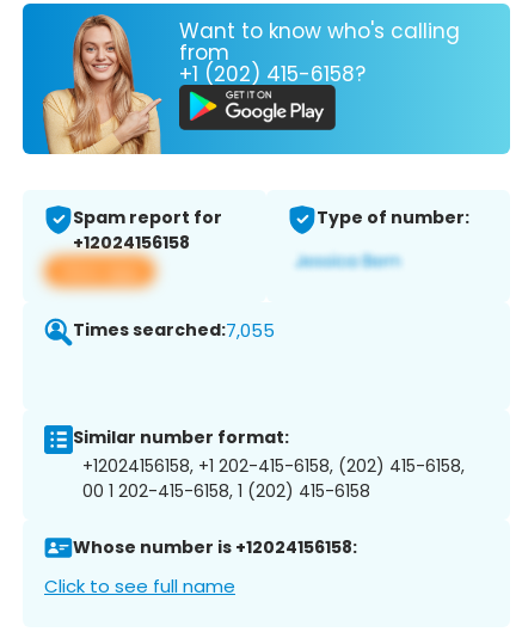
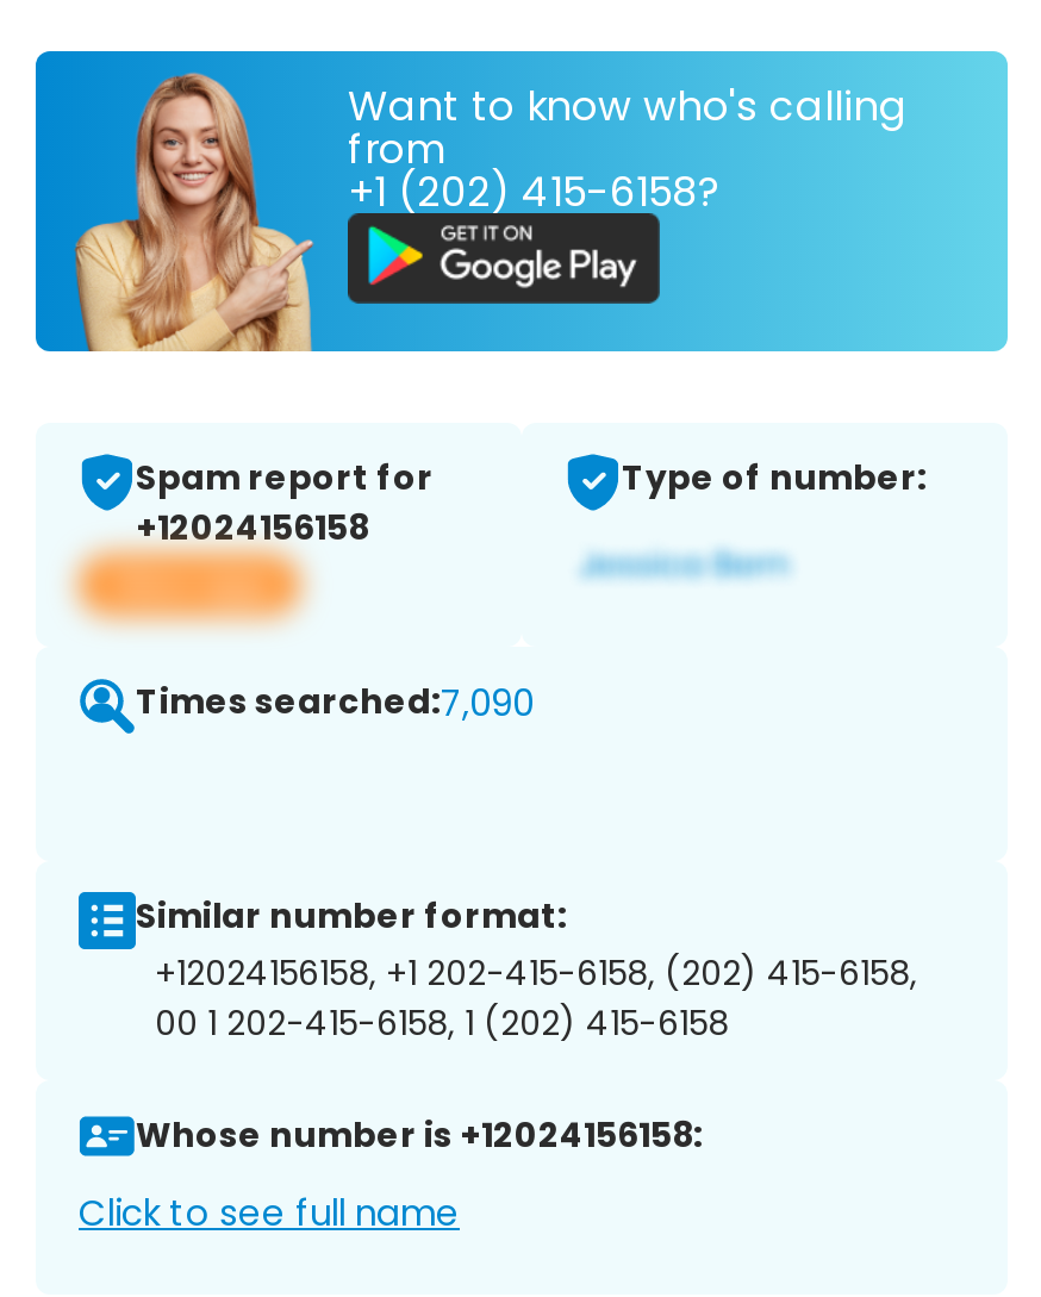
- Times searched:7,055
+ Times searched:7,090
